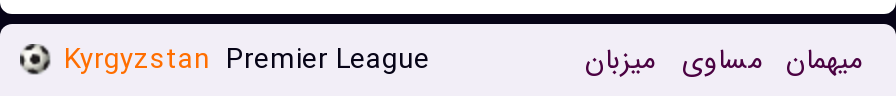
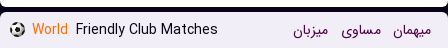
- Kyrgyzstan Premier League
+ World Friendly Club Matches
